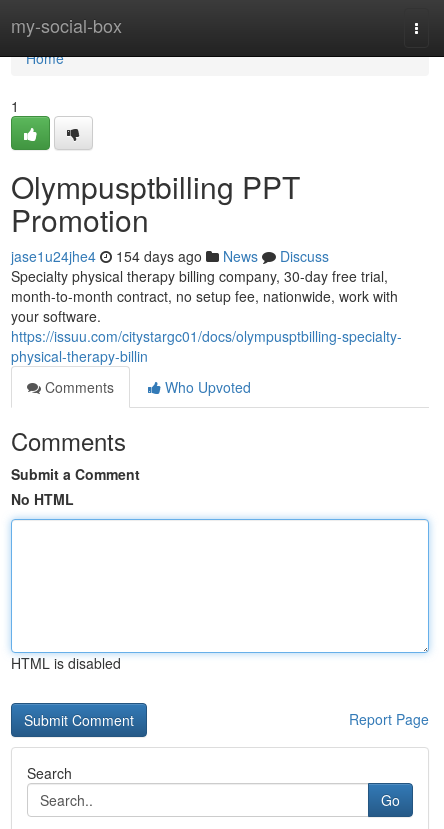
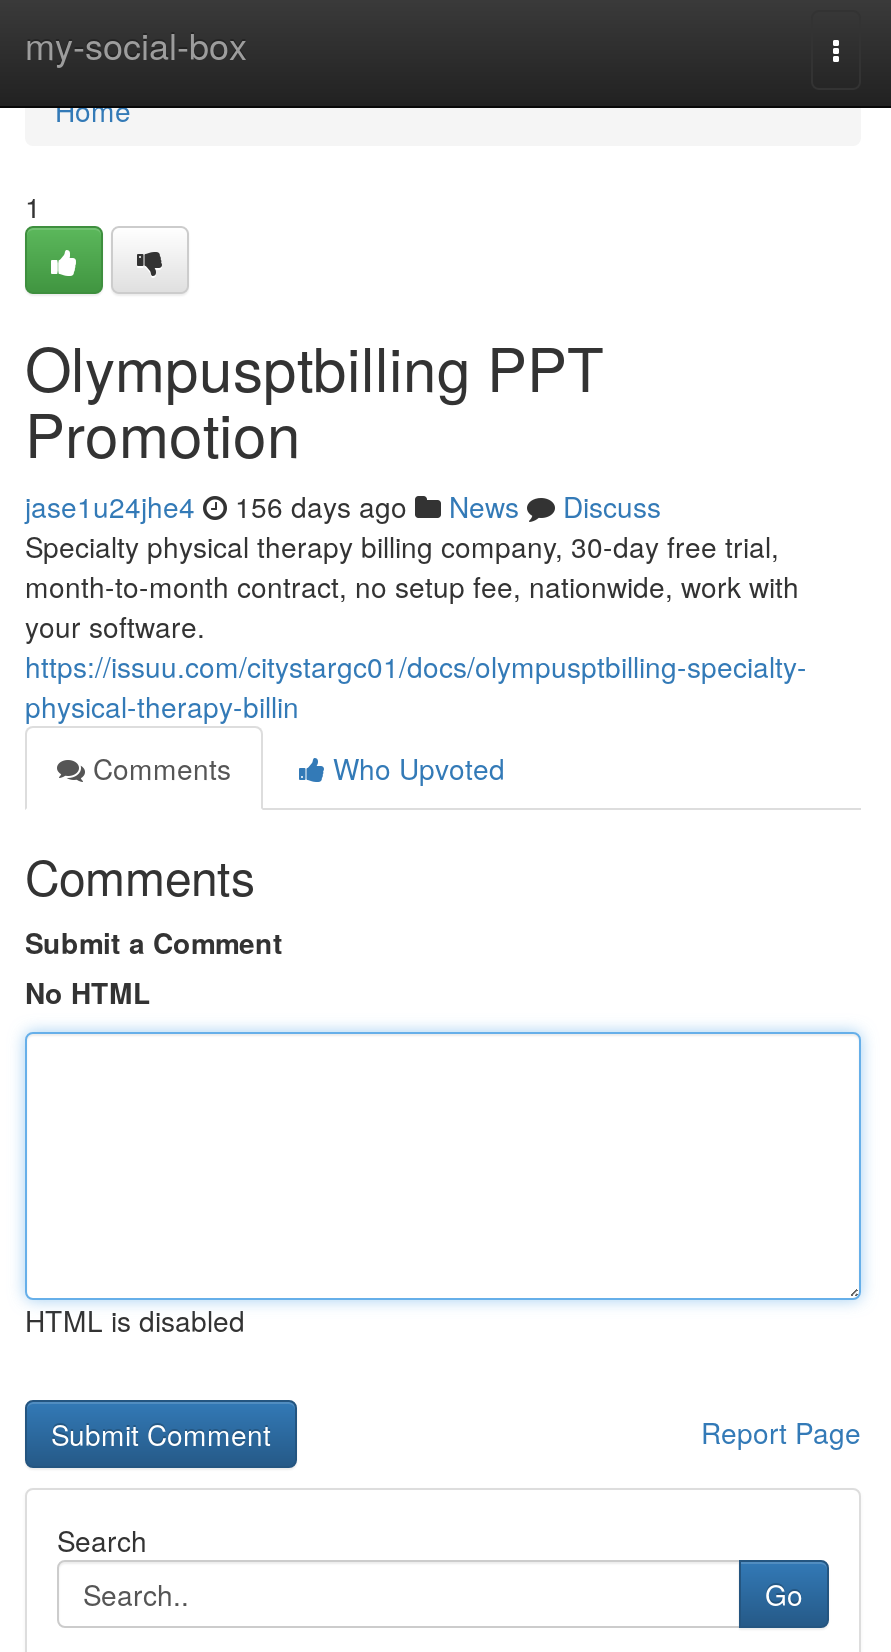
- jase1u24jhe4 154 days ago News Discuss
+ jase1u24jhe4 156 days ago News Discuss
